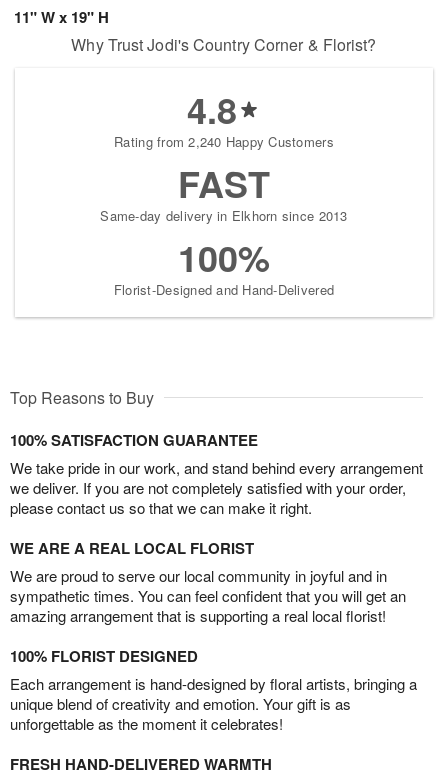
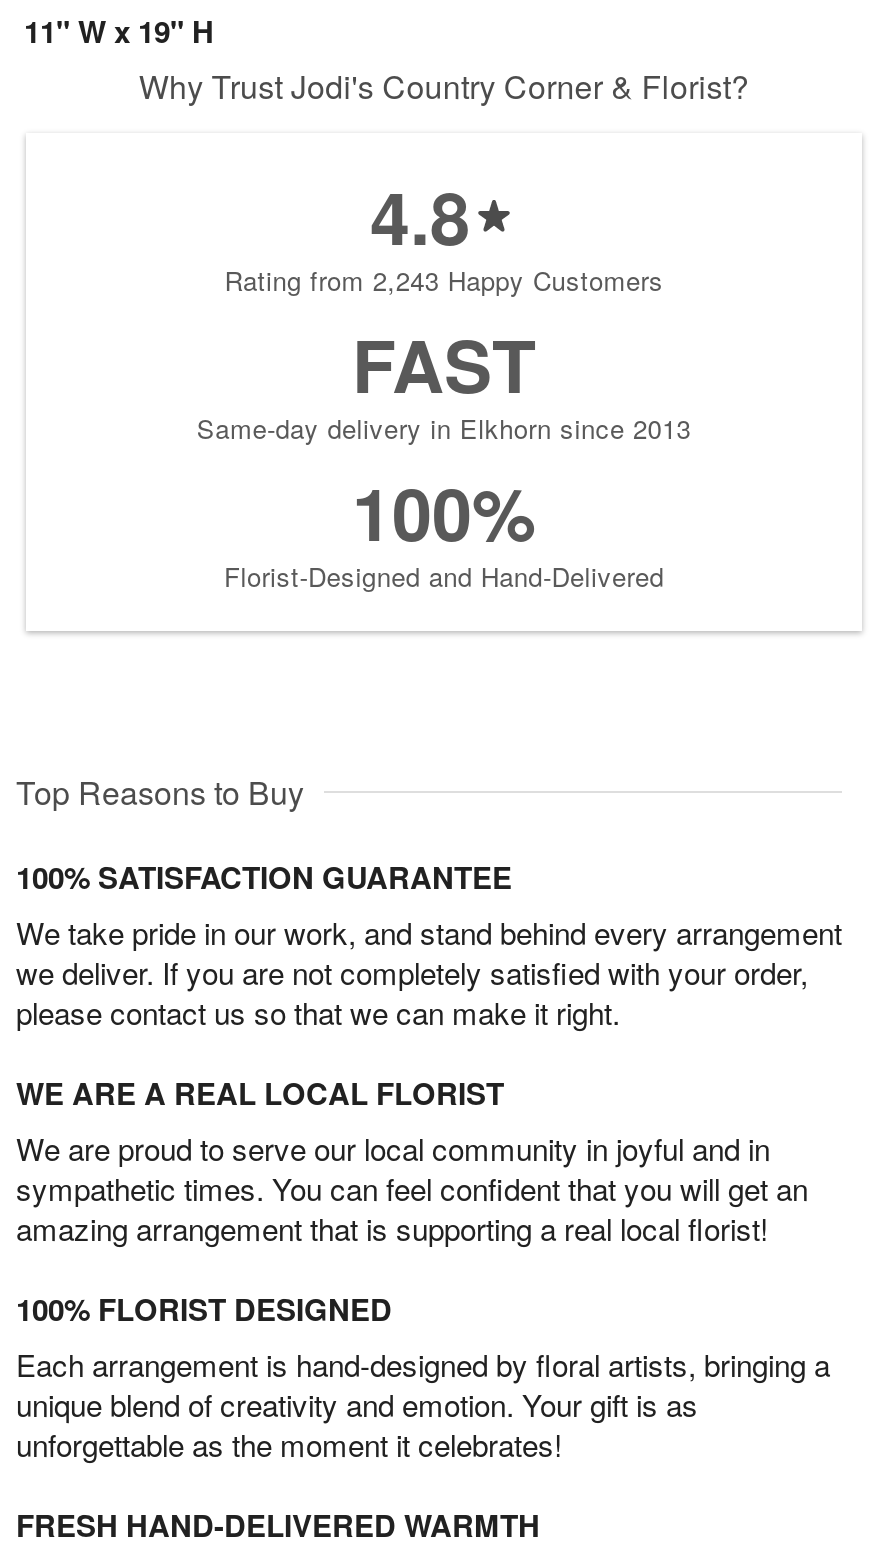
- Rating from 2,240 Happy Customers
+ Rating from 2,243 Happy Customers
